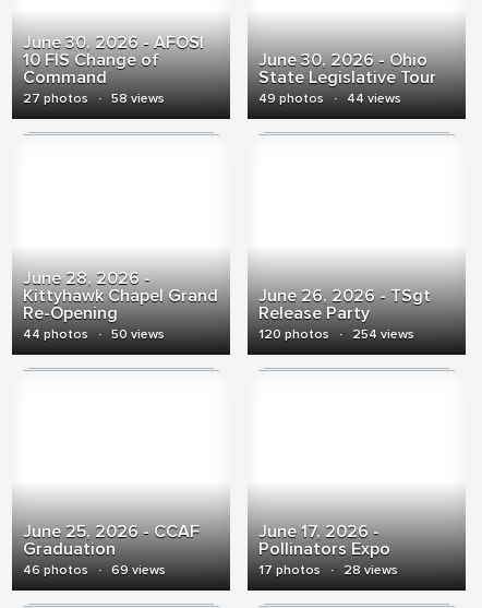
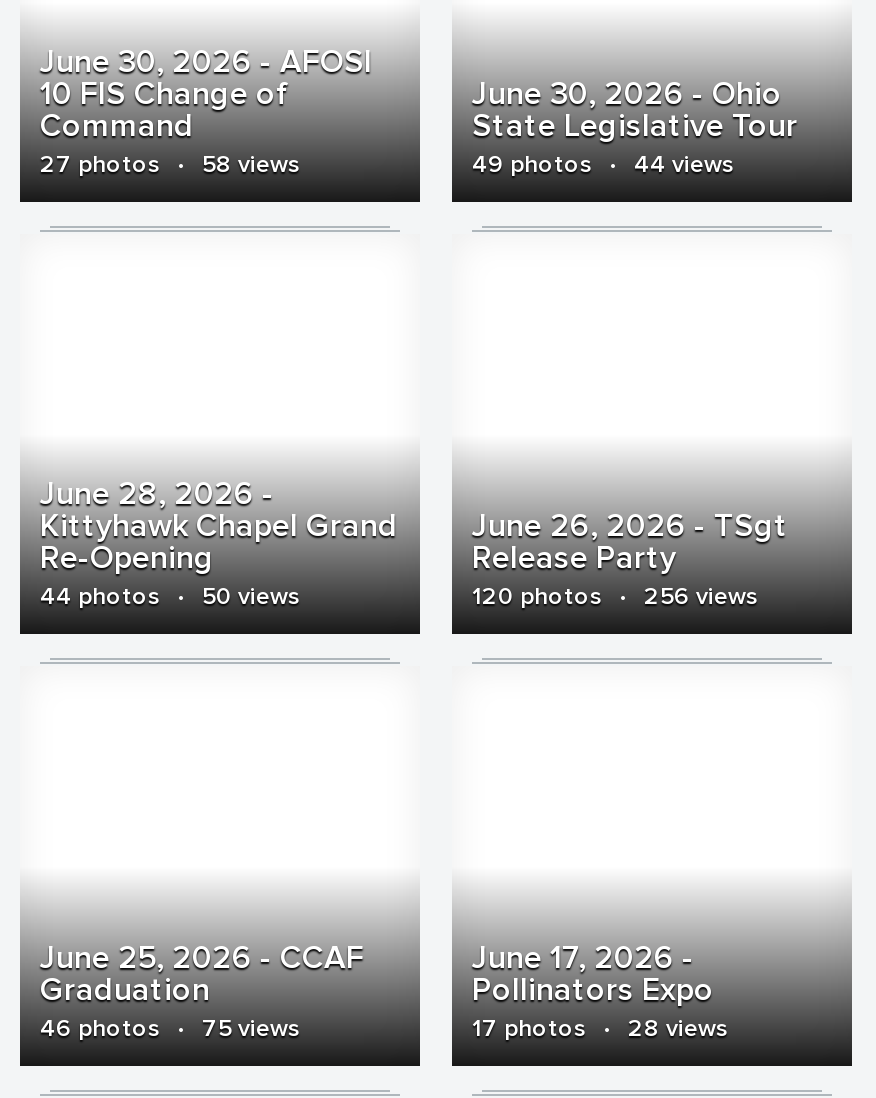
- 120 photos · 254 views
+ 120 photos · 256 views

- 46 photos · 69 views
+ 46 photos · 75 views
